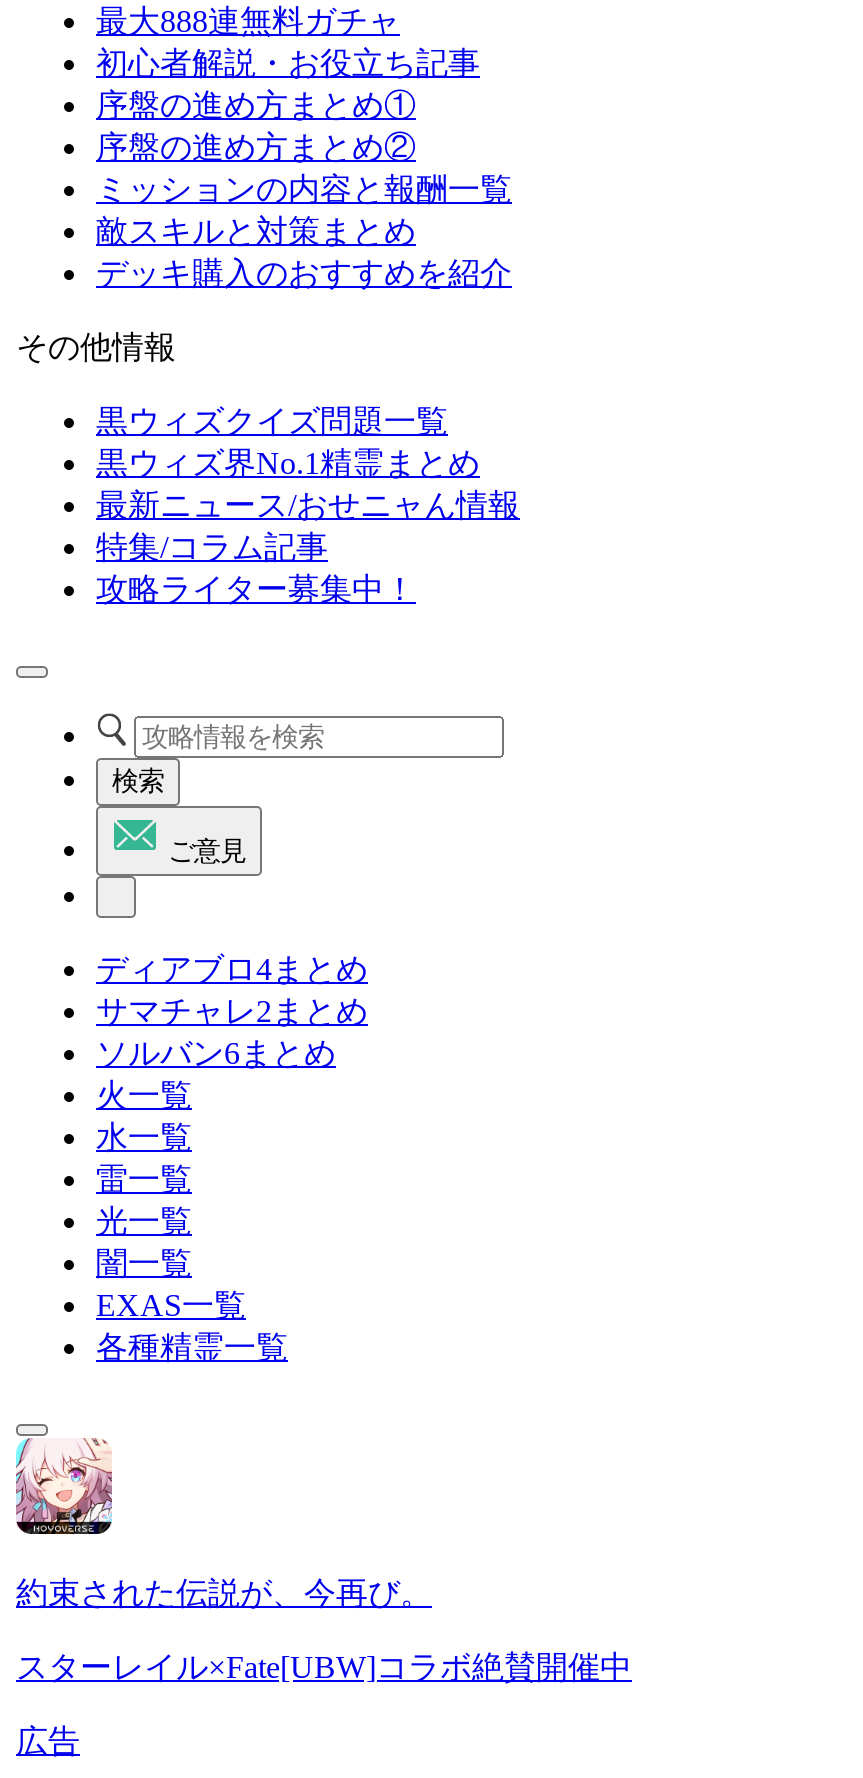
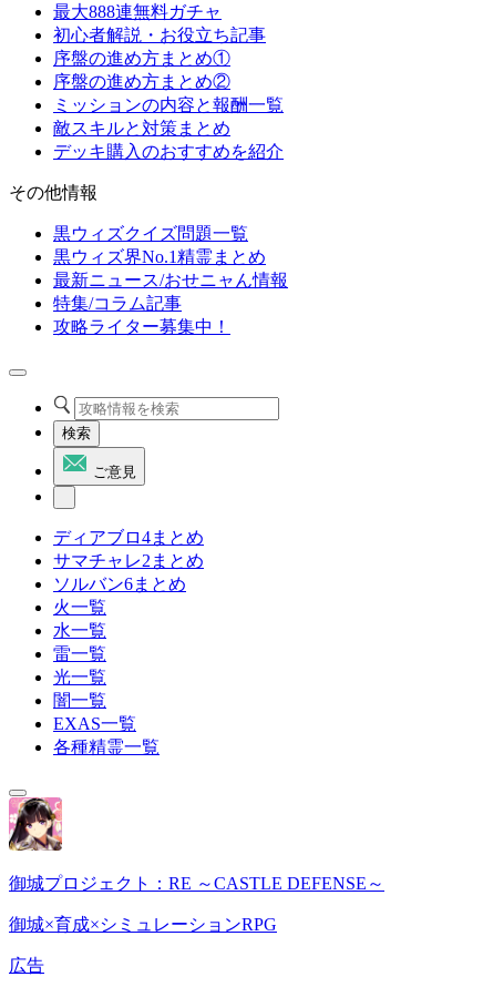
- [image]
- 約束された伝説が、今再び。
+ [image]
+ 御城プロジェクト：RE ～CASTLE DEFENSE～

- スターレイル×Fate[UBW]コラボ絶賛開催中
+ 御城×育成×シミュレーションRPG
